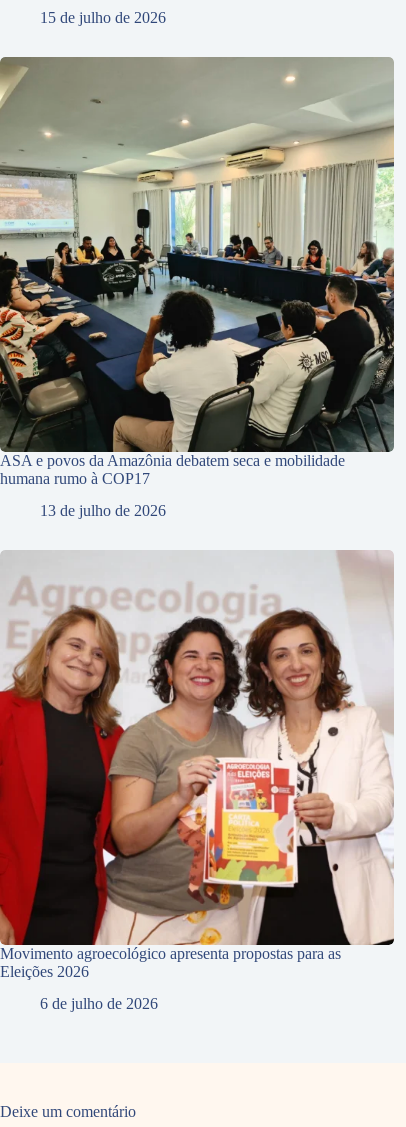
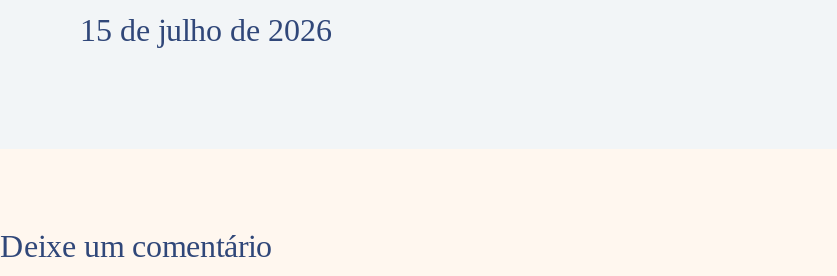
- [image]
- ASA e povos da Amazônia debatem seca e mobilidade
- humana rumo à COP17
- 13 de julho de 2026

- [image]
- Movimento agroecológico apresenta propostas para as
- Eleições 2026
- 6 de julho de 2026
